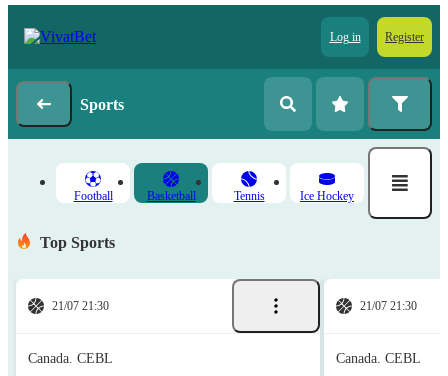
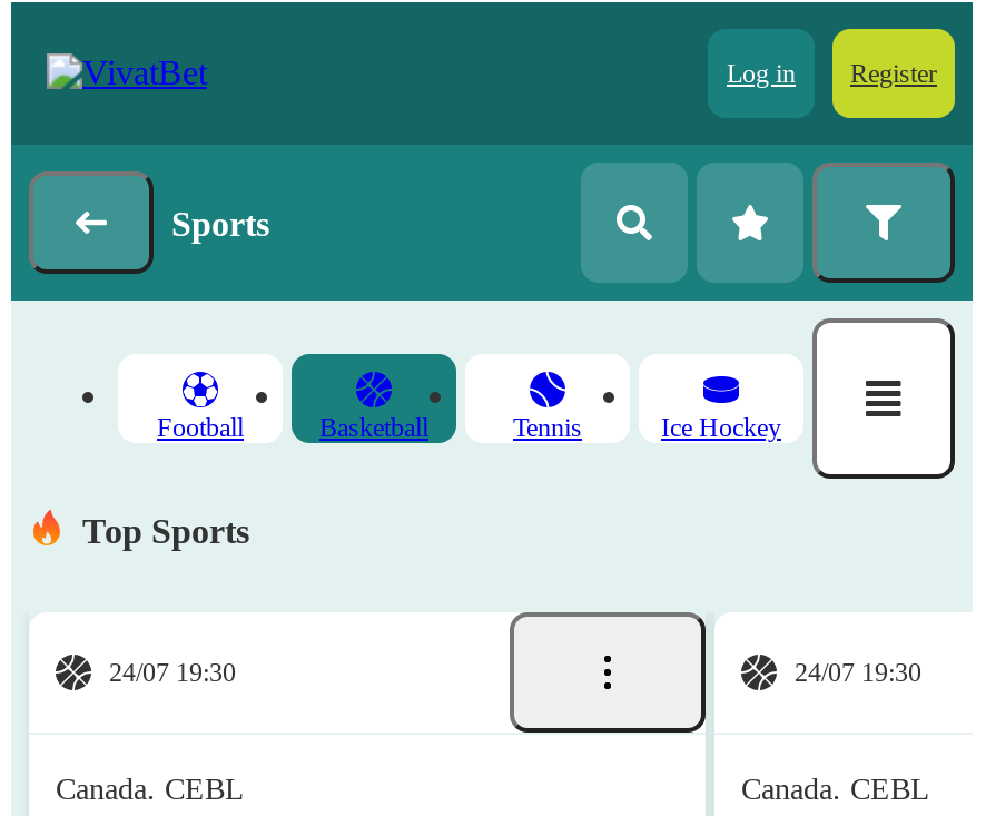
- 21/07 21:30
+ 24/07 19:30

- 21/07 21:30
+ 24/07 19:30
